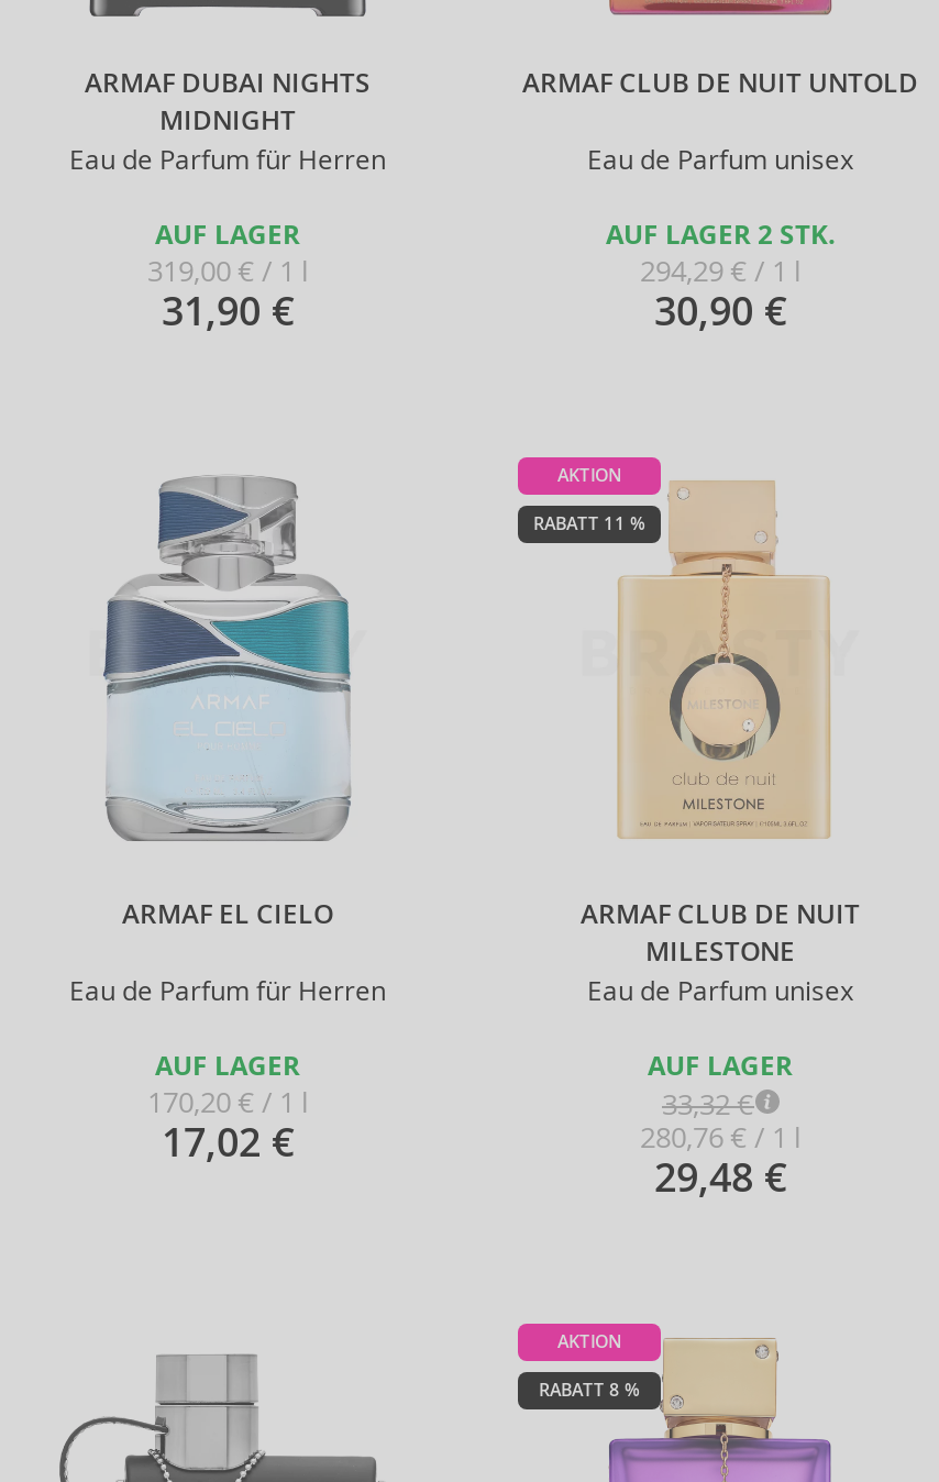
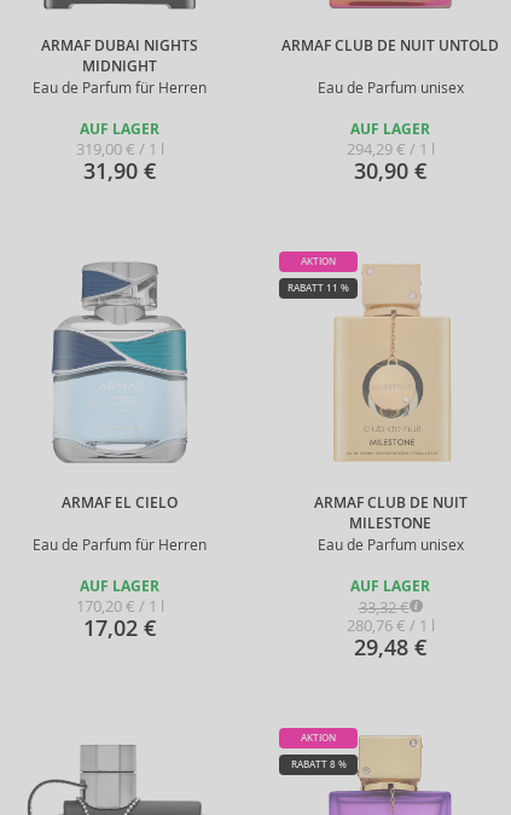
- AUF LAGER 2 STK.
+ AUF LAGER
